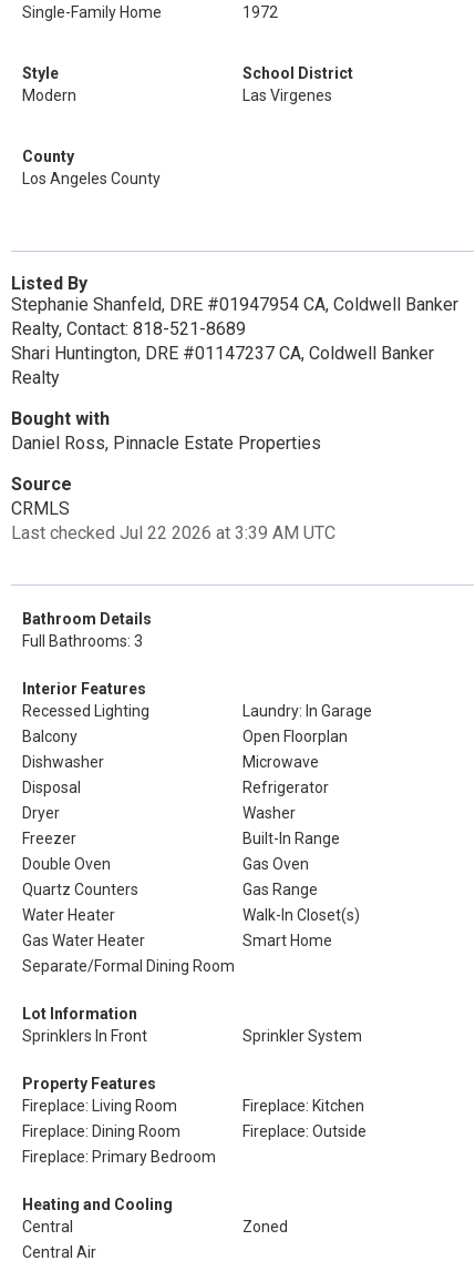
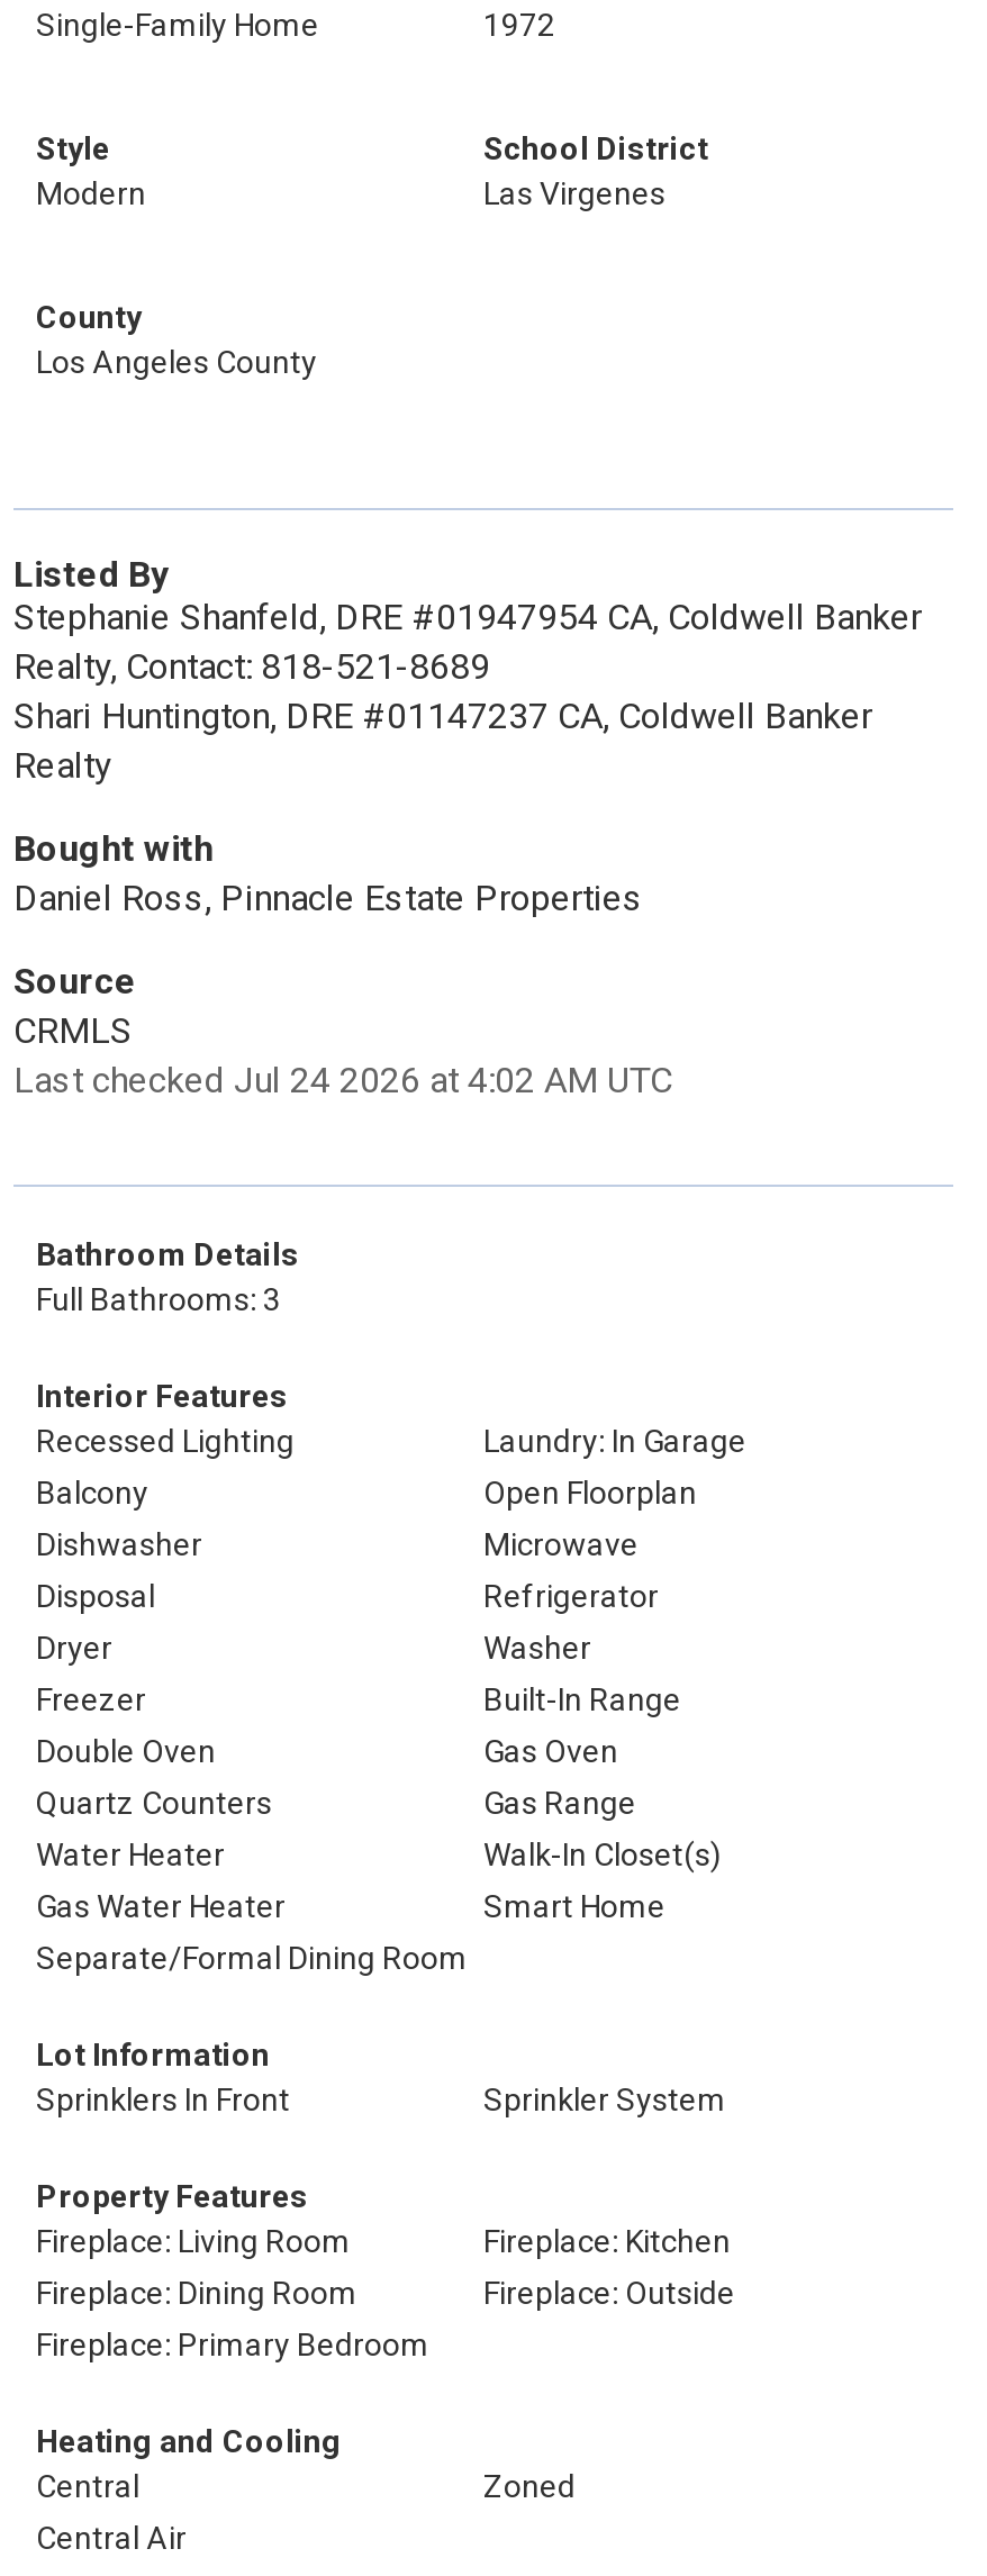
- Last checked Jul 22 2026 at 3:39 AM UTC
+ Last checked Jul 24 2026 at 4:02 AM UTC
